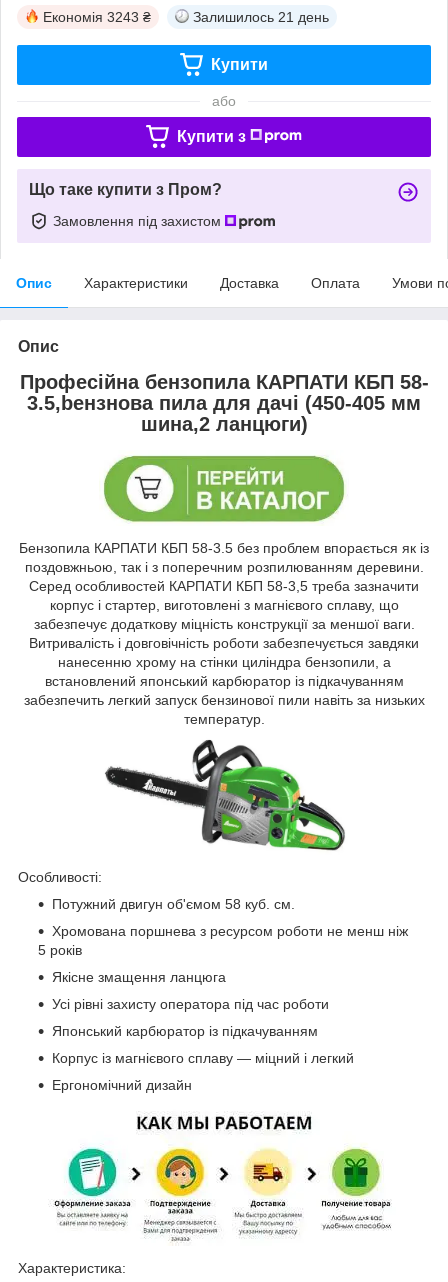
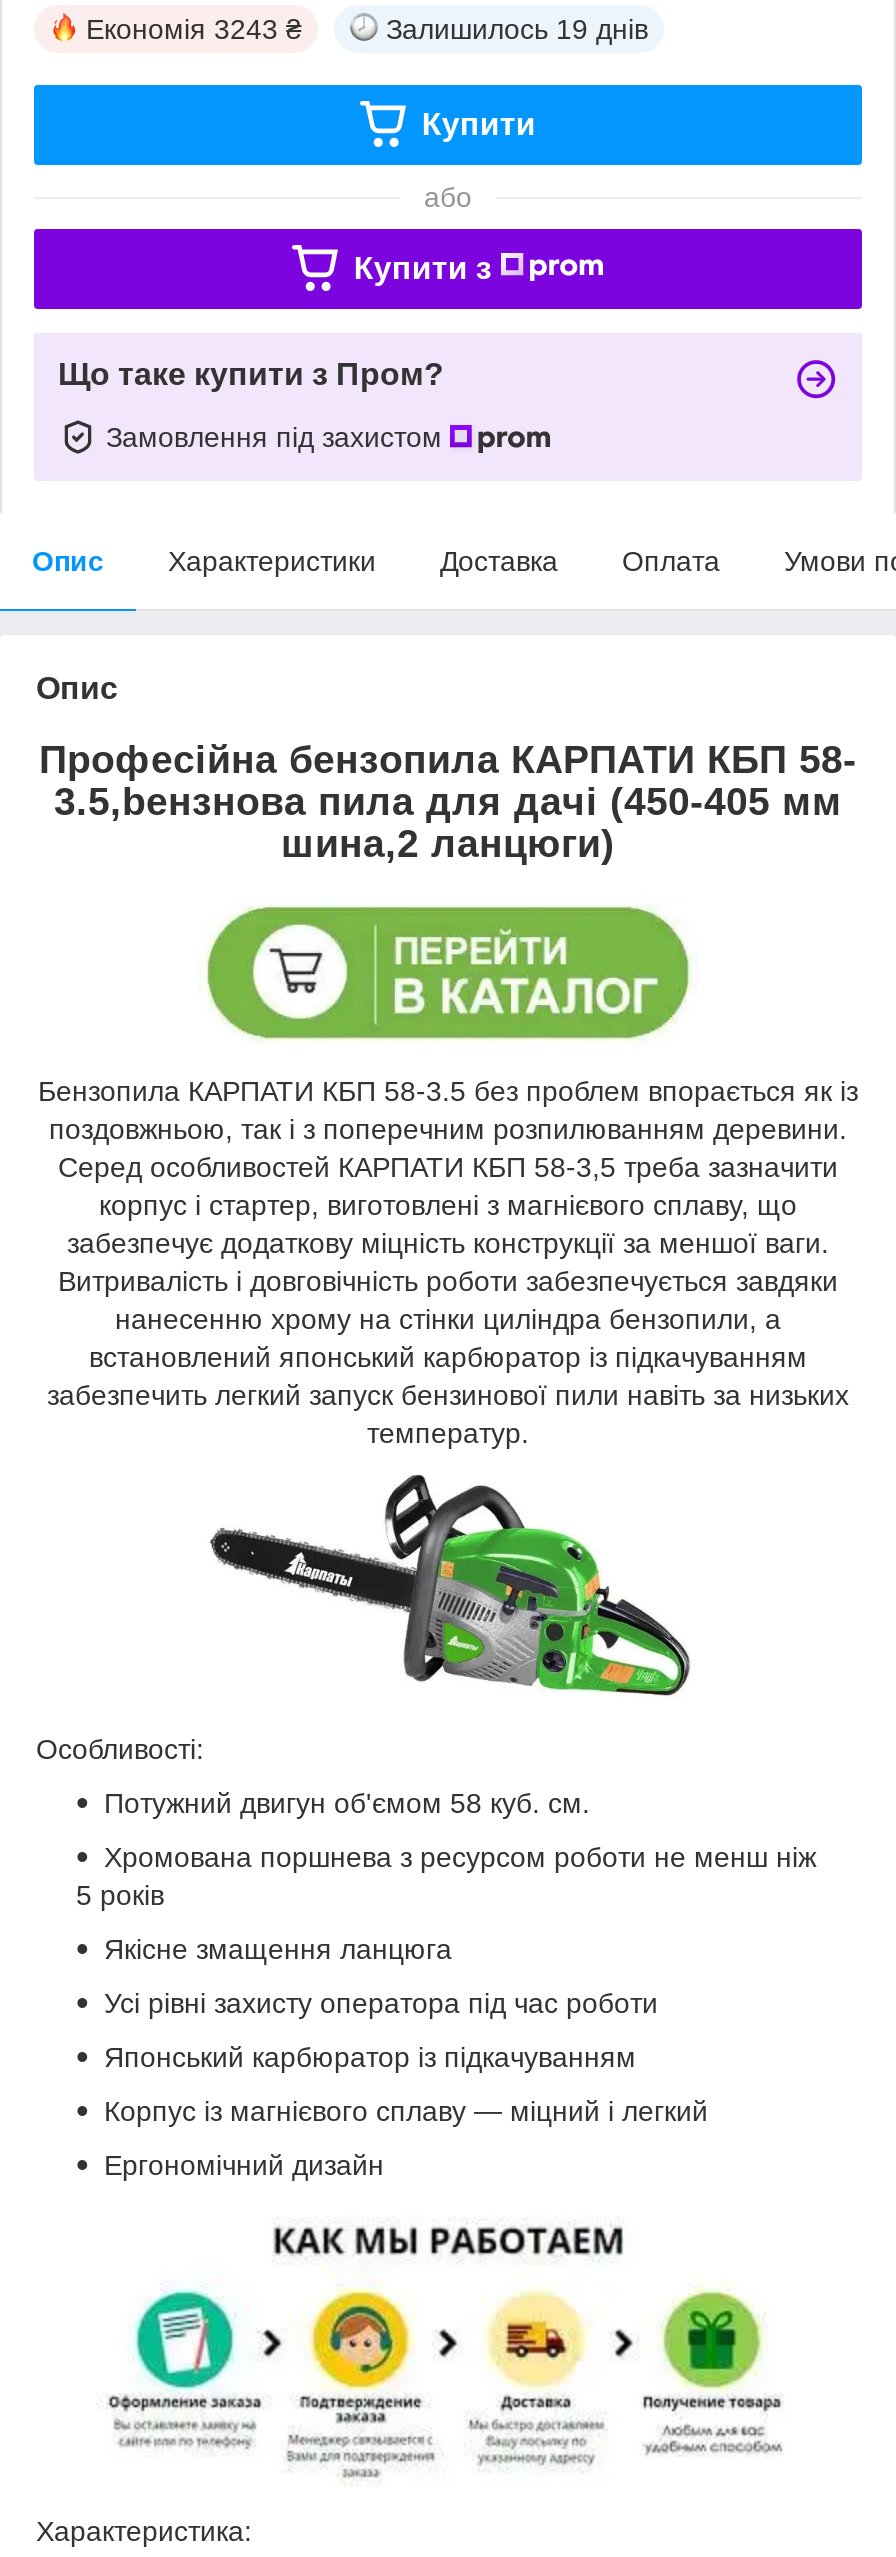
- Залишилось 21 день
+ Залишилось 19 днів
